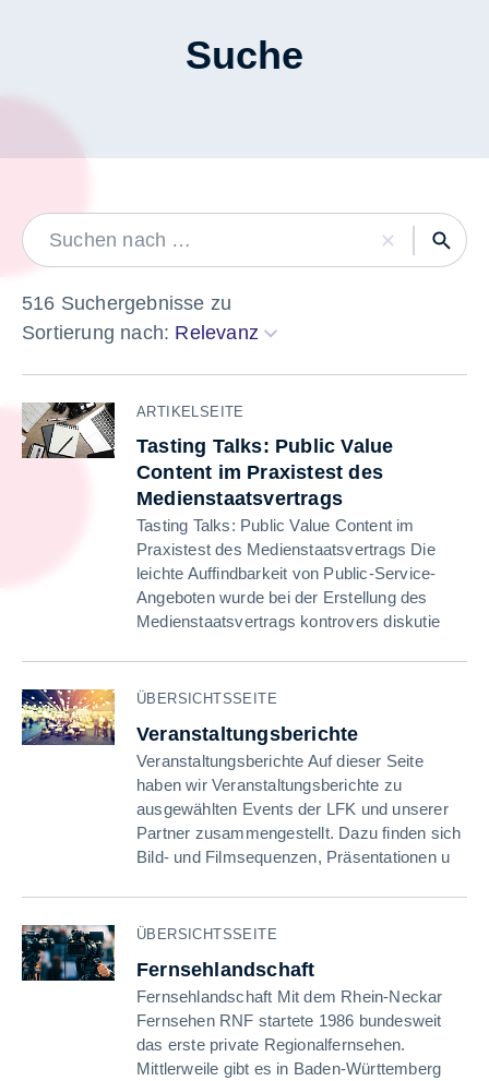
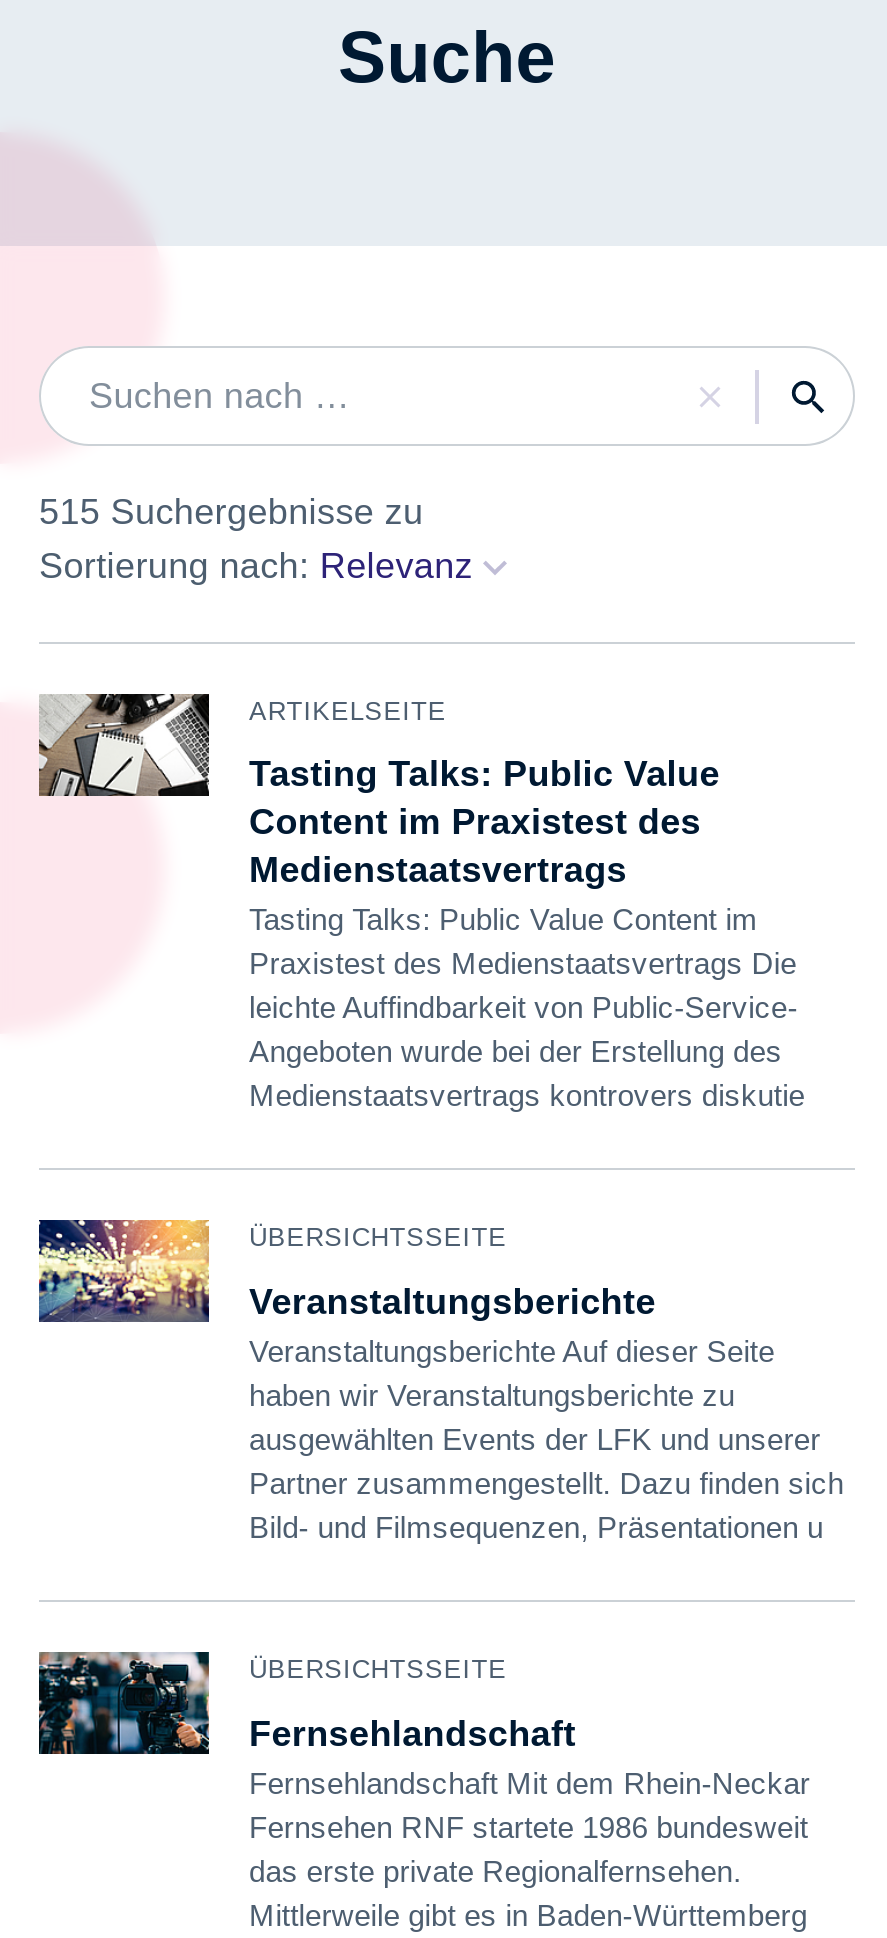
- 516 Suchergebnisse zu
+ 515 Suchergebnisse zu
